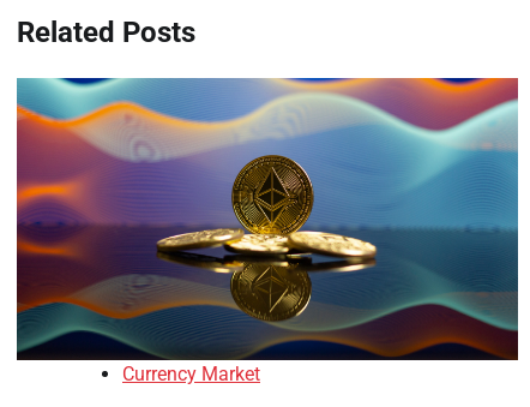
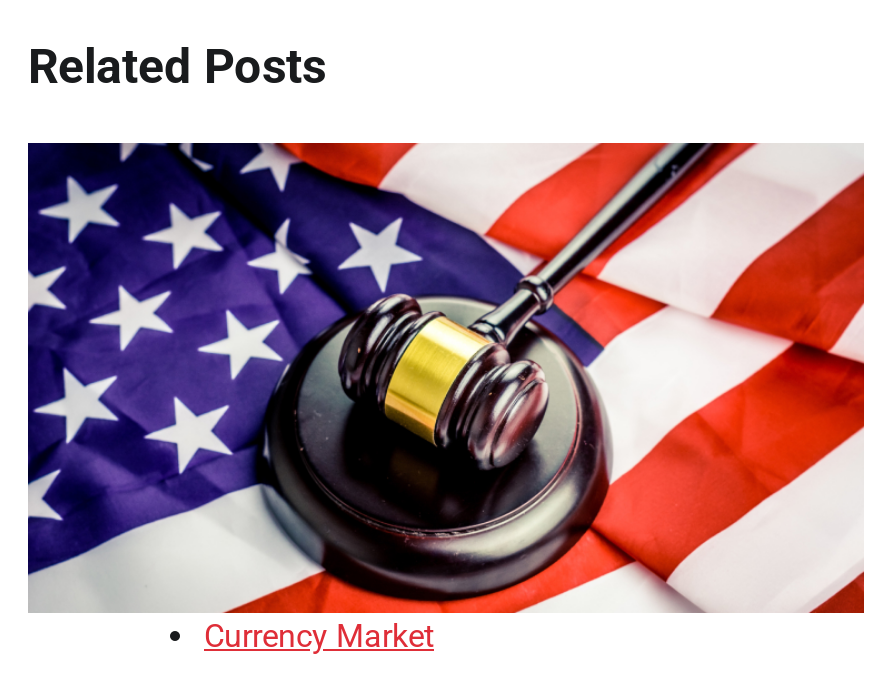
- [image]
+ [image]
